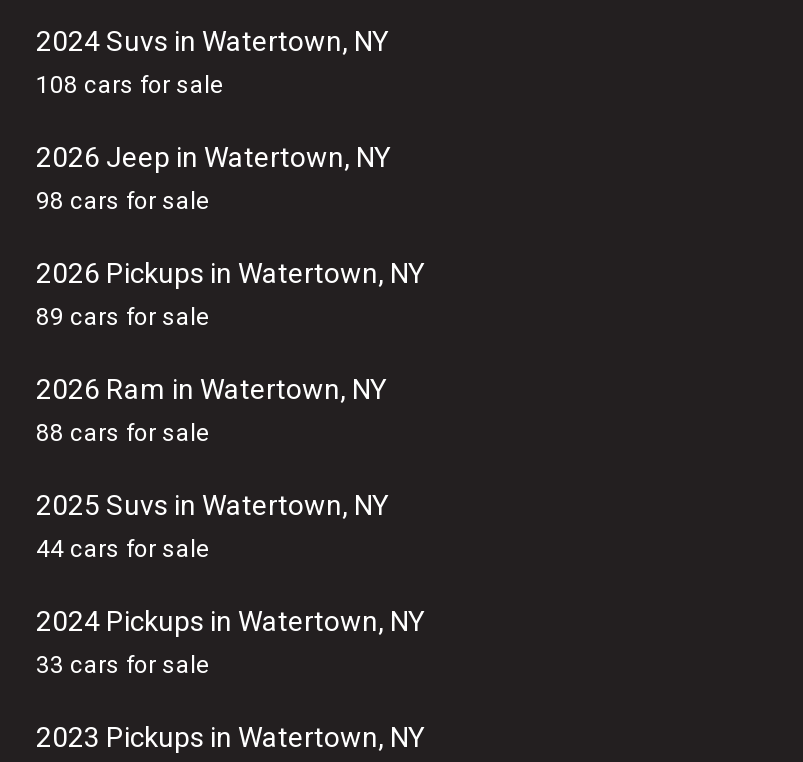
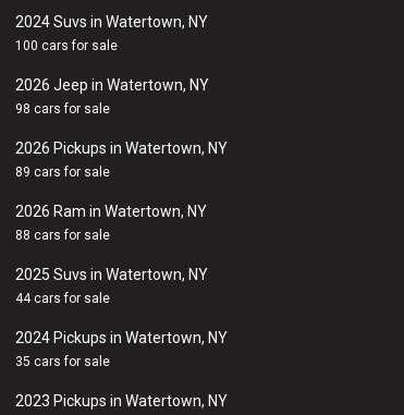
- 108 cars for sale
+ 100 cars for sale

- 33 cars for sale
+ 35 cars for sale
